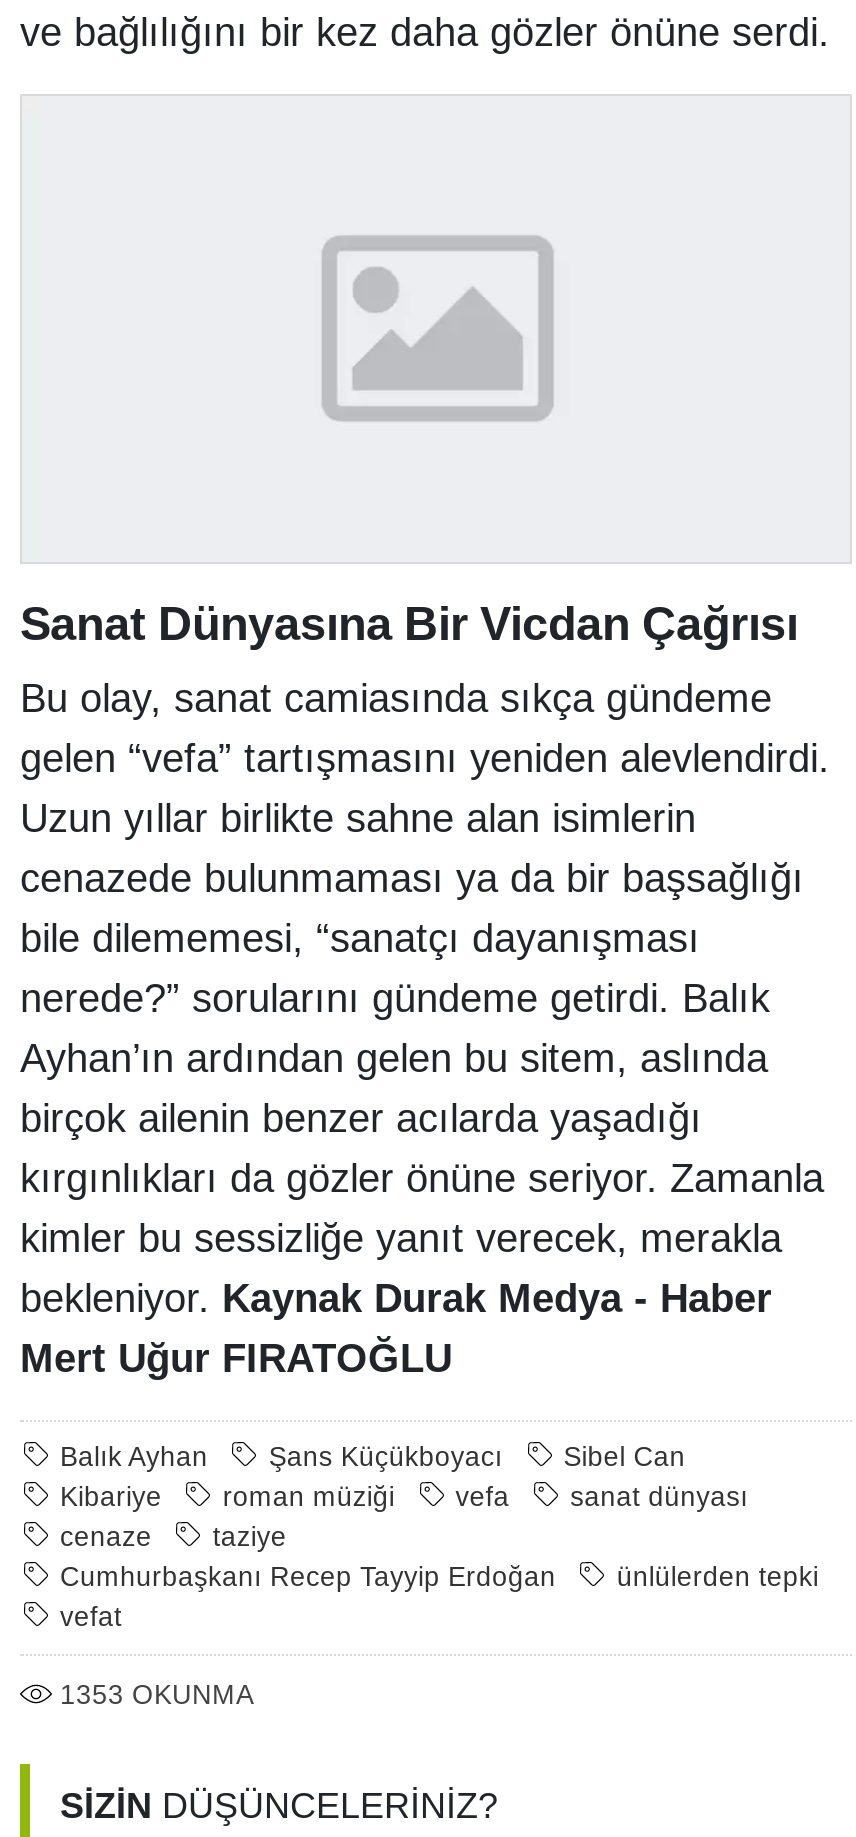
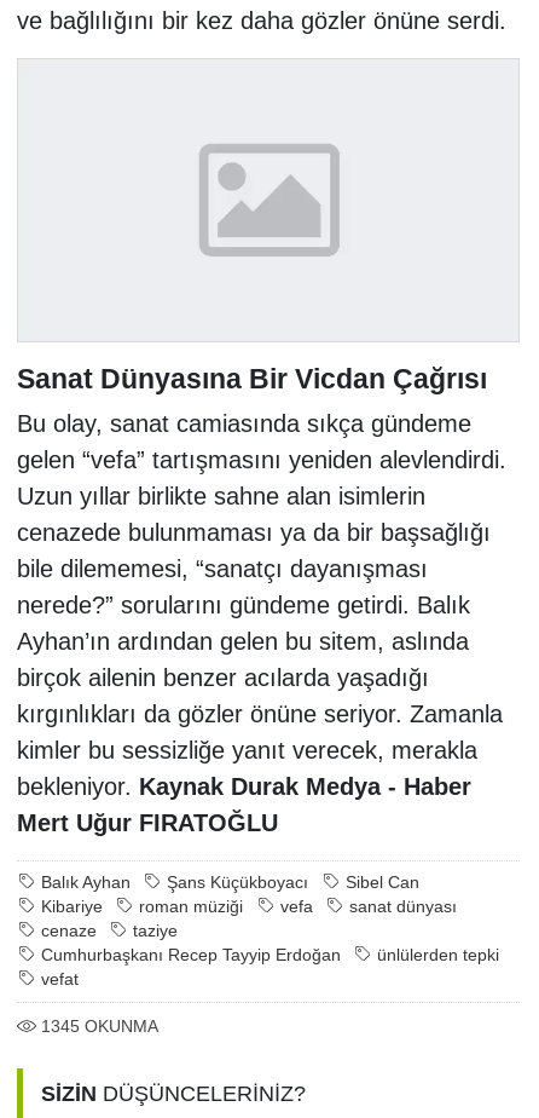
- 1353 OKUNMA
+ 1345 OKUNMA
